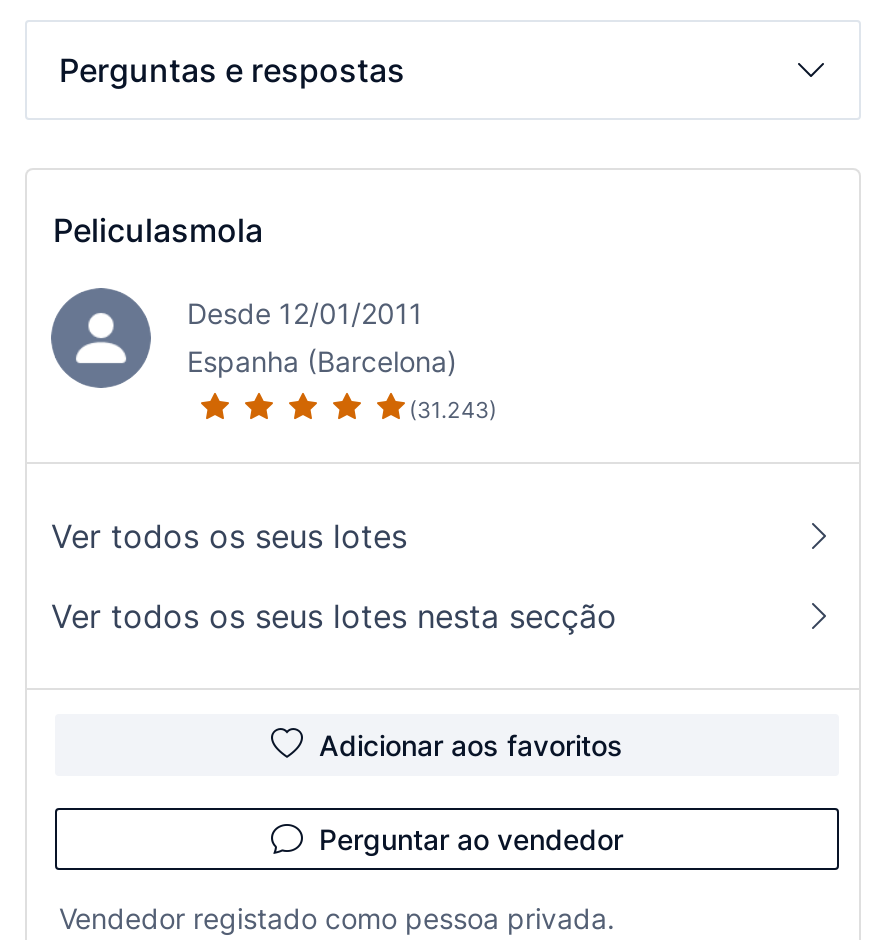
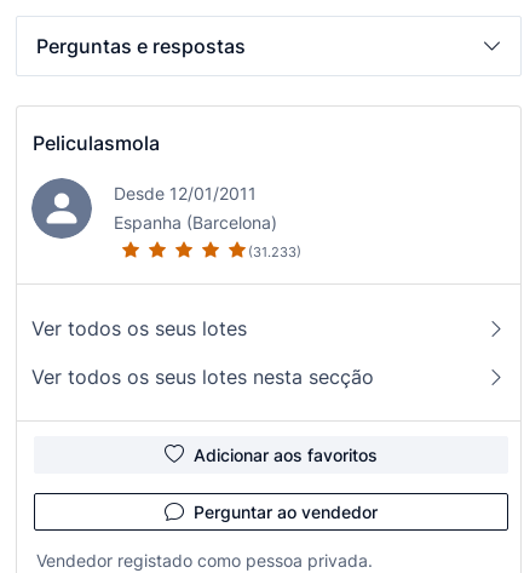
- (31.243)
+ (31.233)
